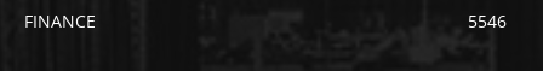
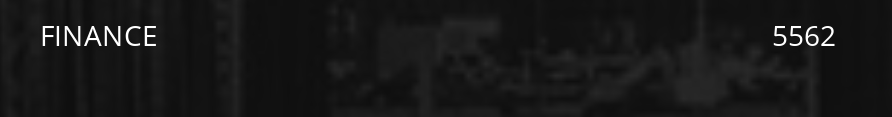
- 5546
+ 5562
